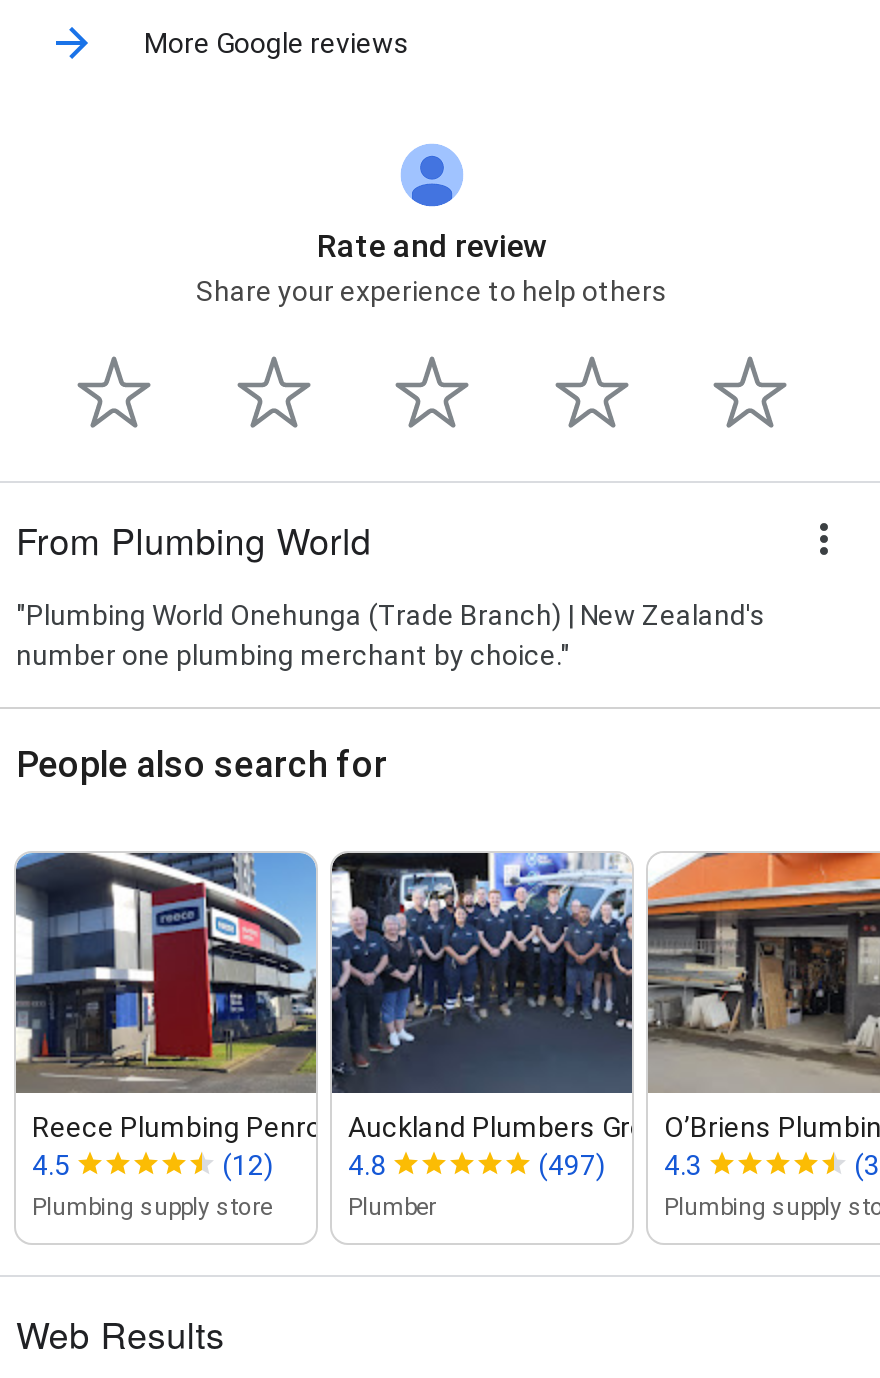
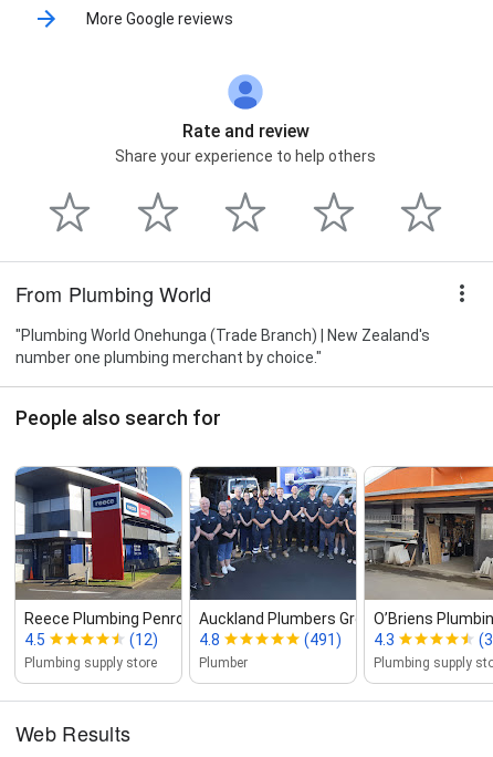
- (497) 4.3
+ (491) 4.3
